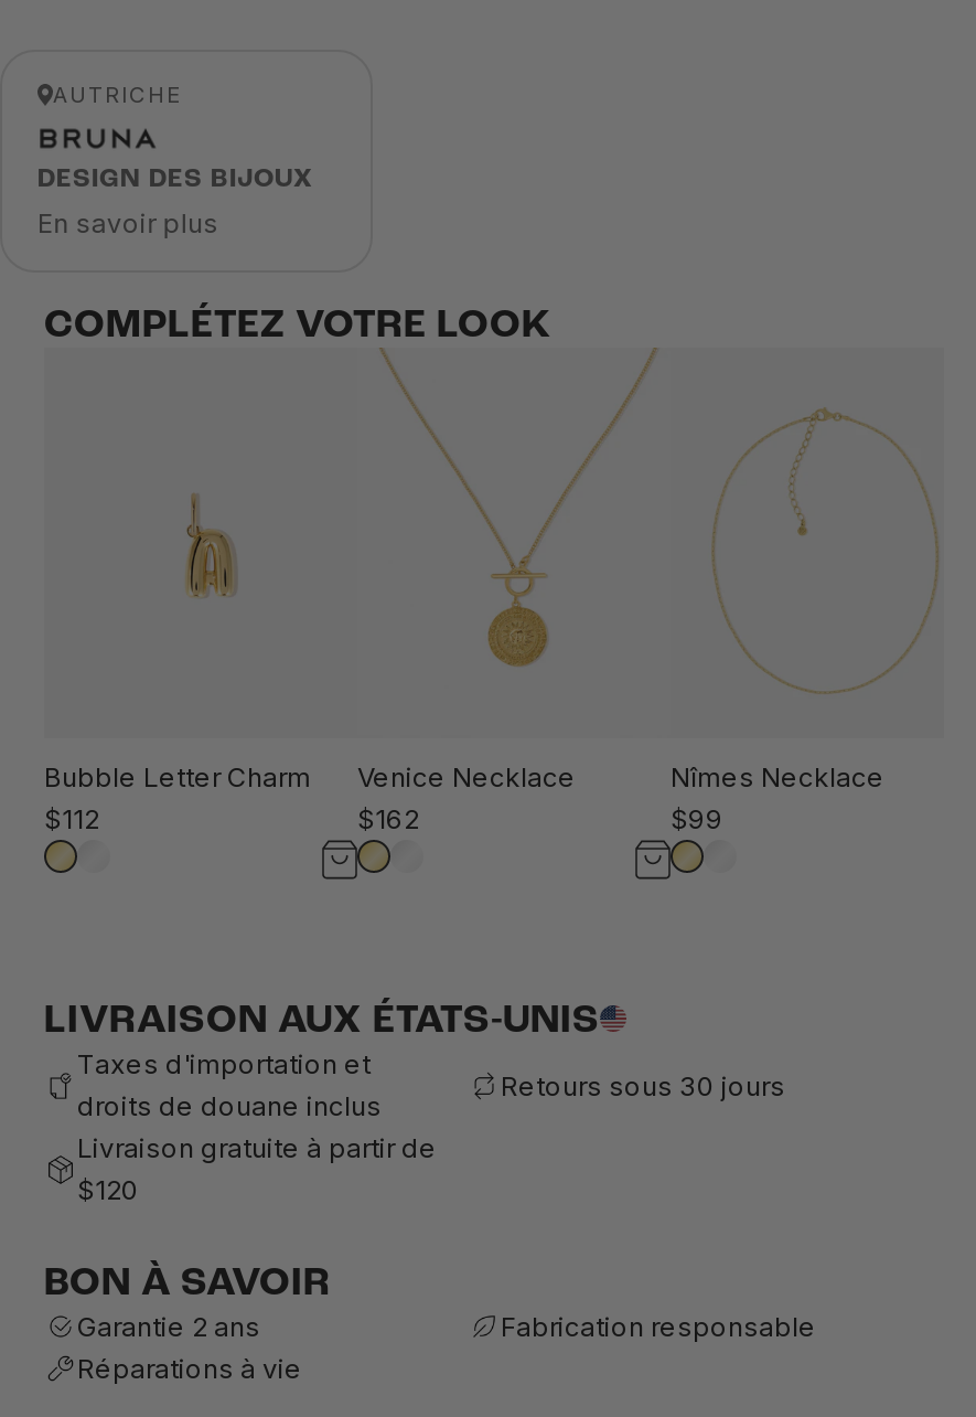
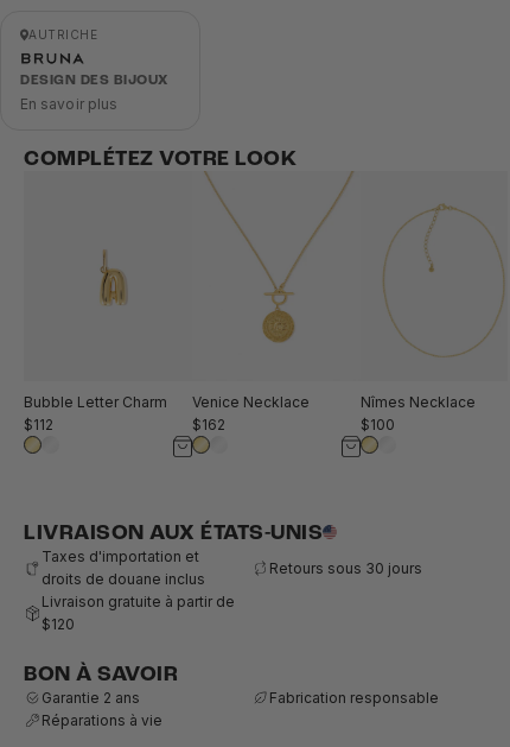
- $99
+ $100
